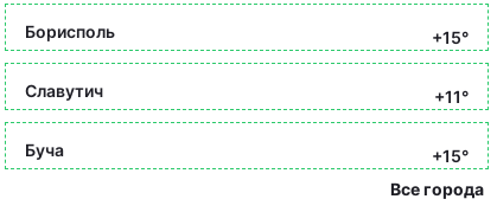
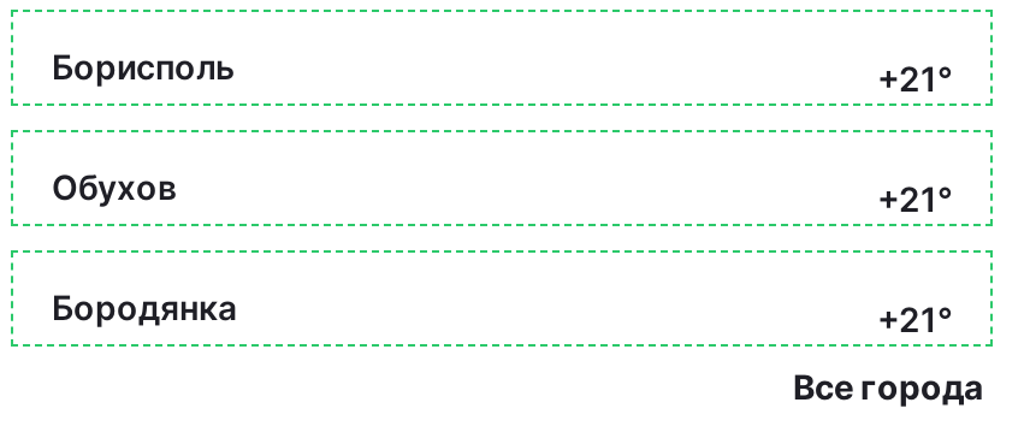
- +15°
+ +21°

- Славутич
- +11°
+ Обухов
+ +21°

- Буча
- +15°
+ Бородянка
+ +21°
